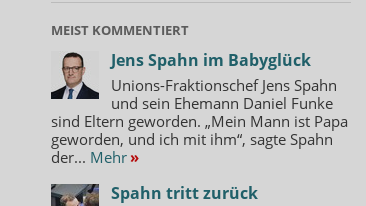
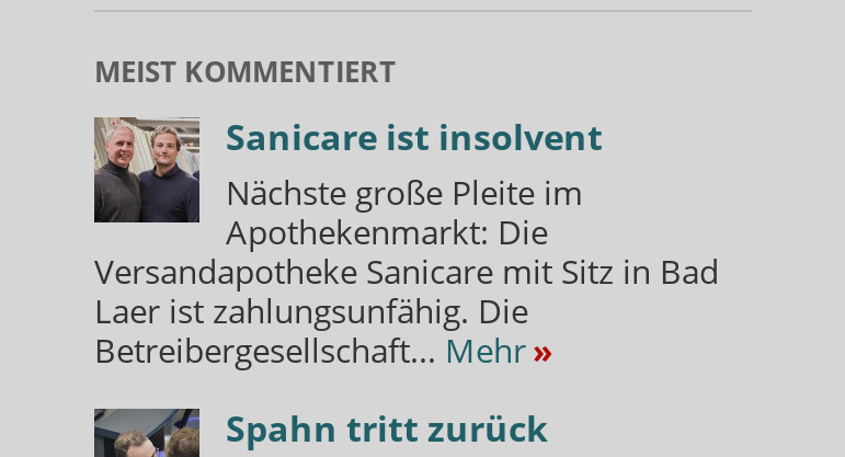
- [image]
- Jens Spahn im Babyglück
- Unions-Fraktionschef Jens Spahn
- und sein Ehemann Daniel Funke
- sind Eltern geworden. „Mein Mann ist Papa
- geworden, und ich mit ihm“, sagte Spahn
- der... Mehr »
+ [image]
+ Sanicare ist insolvent
+ Nächste große Pleite im
+ Apothekenmarkt: Die
+ Versandapotheke Sanicare mit Sitz in Bad
+ Laer ist zahlungsunfähig. Die
+ Betreibergesellschaft... Mehr »
